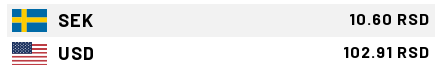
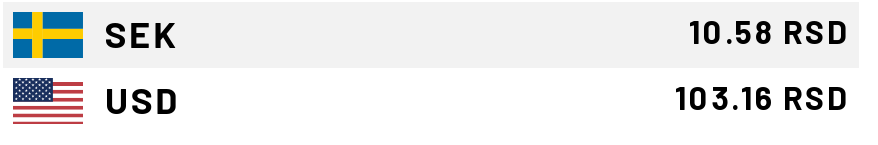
- 10.60 RSD
+ 10.58 RSD

- 102.91 RSD
+ 103.16 RSD
